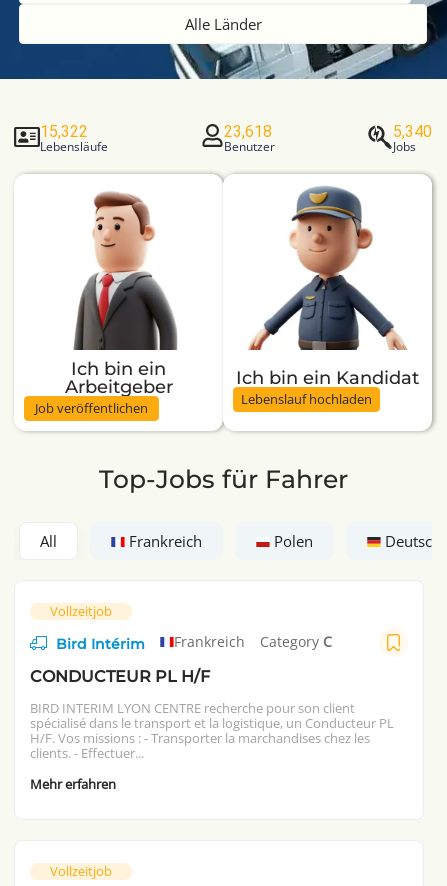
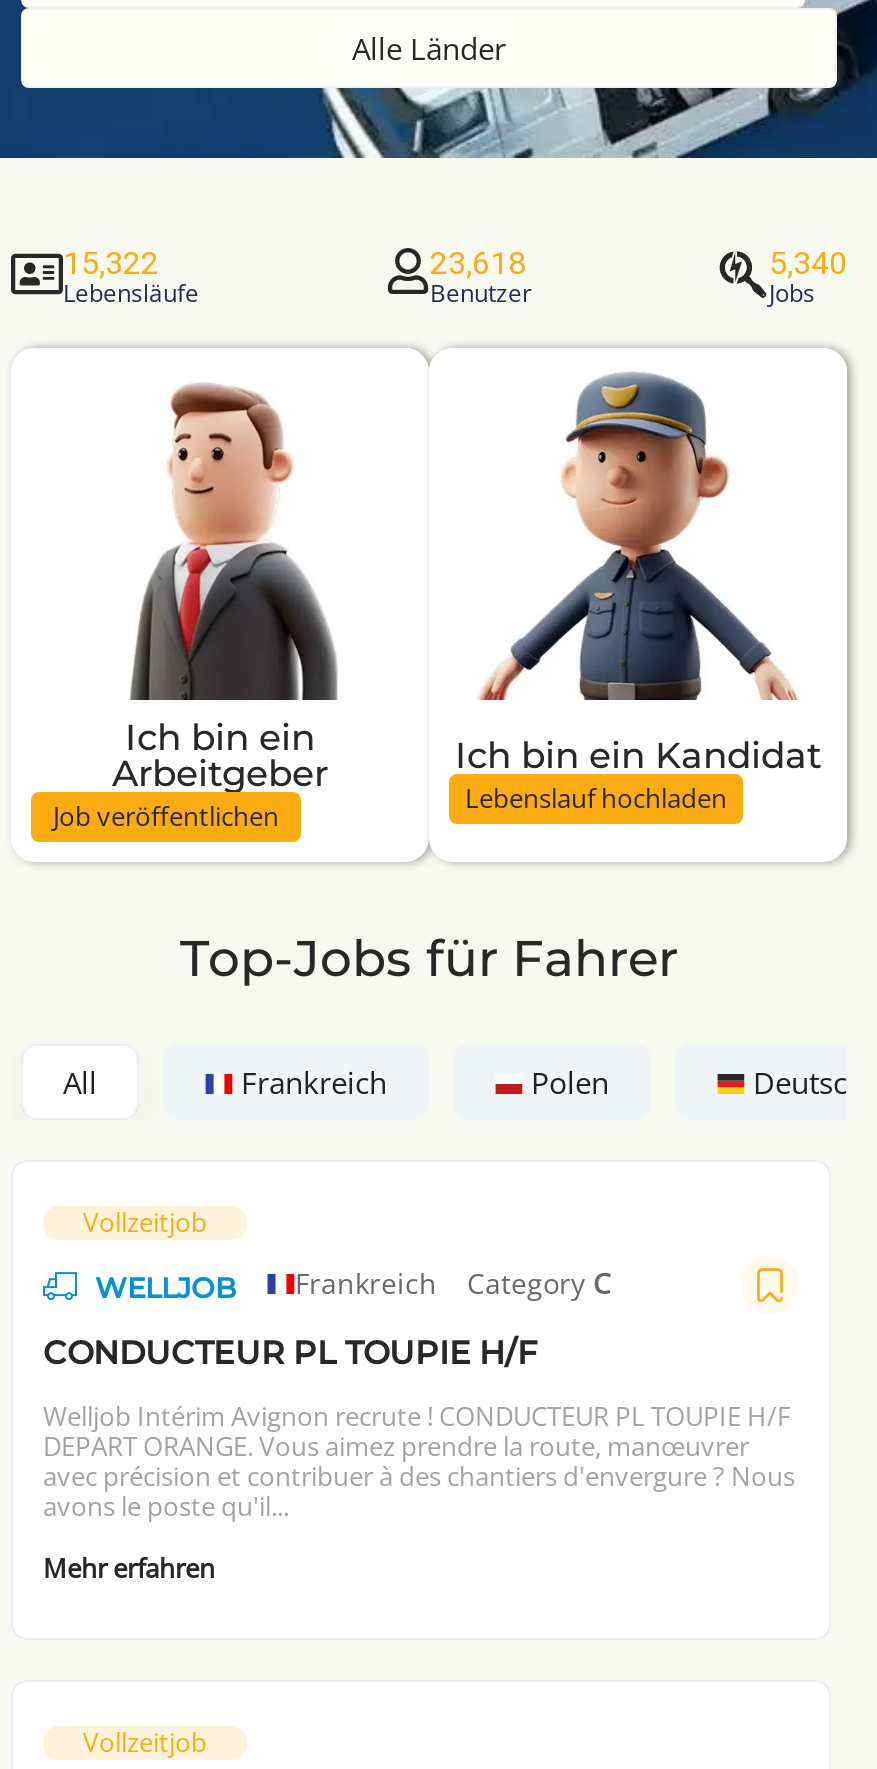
- Bird Intérim
+ WELLJOB

- CONDUCTEUR PL H/F
+ CONDUCTEUR PL TOUPIE H/F

- BIRD INTERIM LYON CENTRE recherche pour son client
- spécialisé dans le transport et la logistique, un Conducteur PL
- H/F. Vos missions : - Transporter la marchandises chez les
- clients. - Effectuer...
+ Welljob Intérim Avignon recrute ! CONDUCTEUR PL TOUPIE H/F
+ DEPART ORANGE. Vous aimez prendre la route, manœuvrer
+ avec précision et contribuer à des chantiers d'envergure ? Nous
+ avons le poste qu'il...
